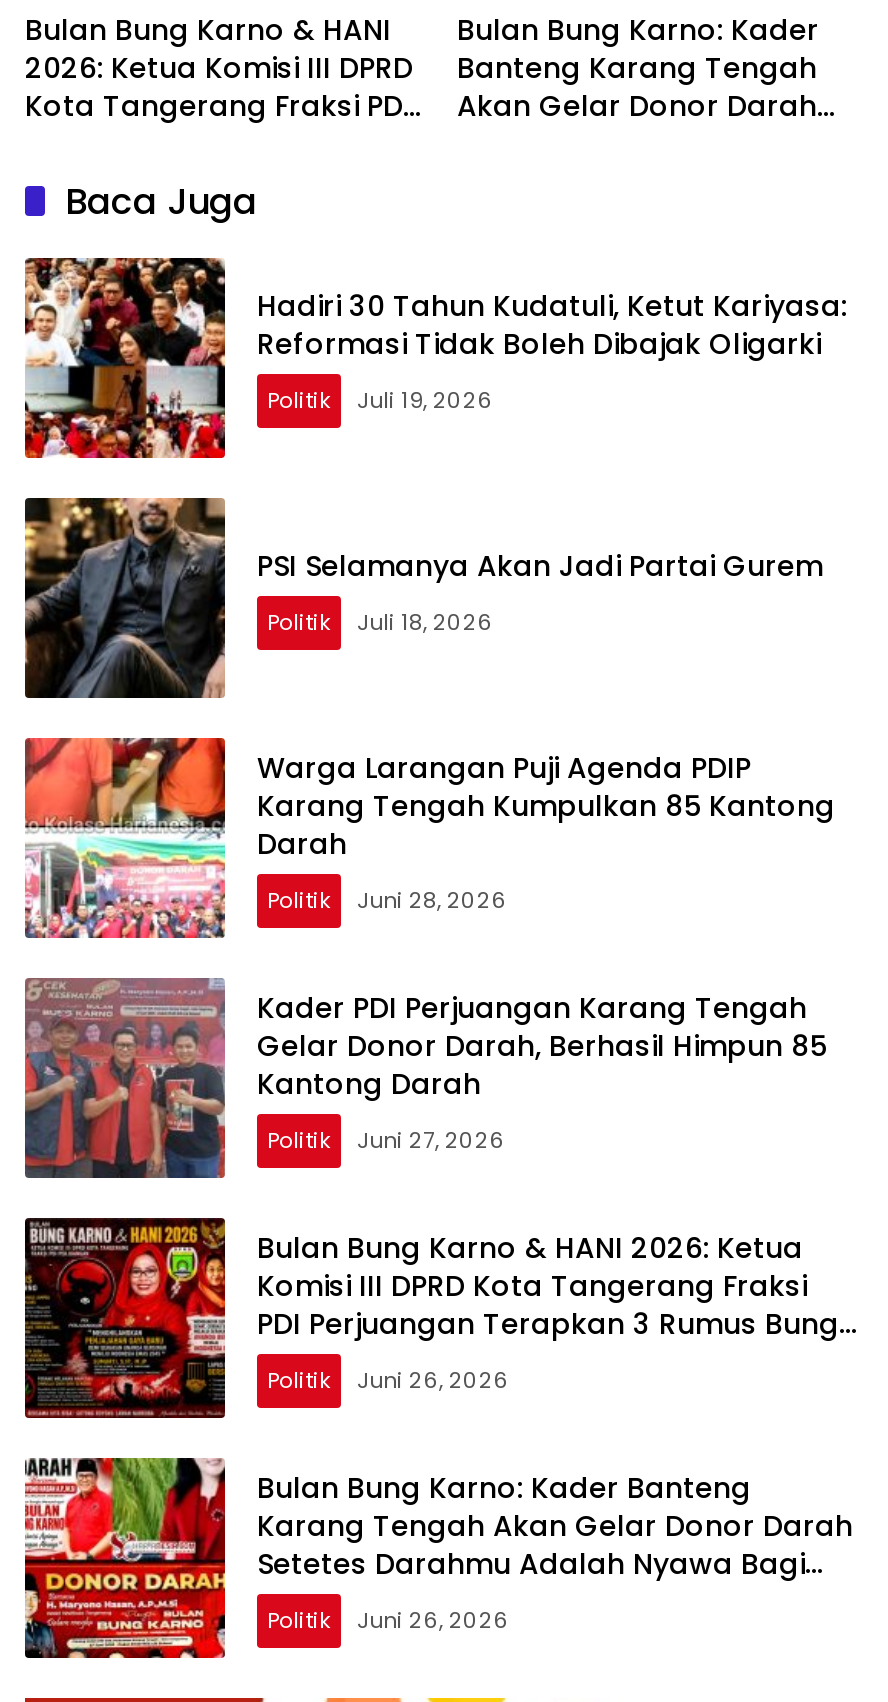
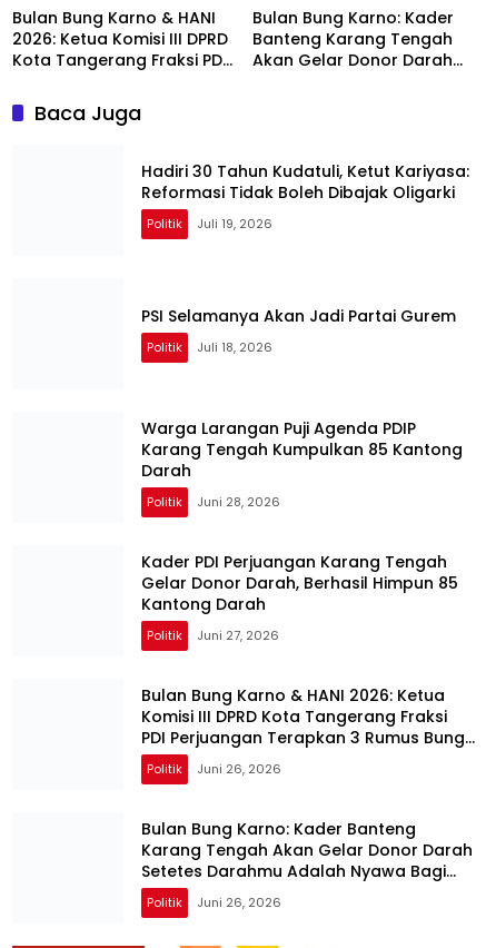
- [image]

- [image]

- [image]

- [image]

- [image]

- [image]
